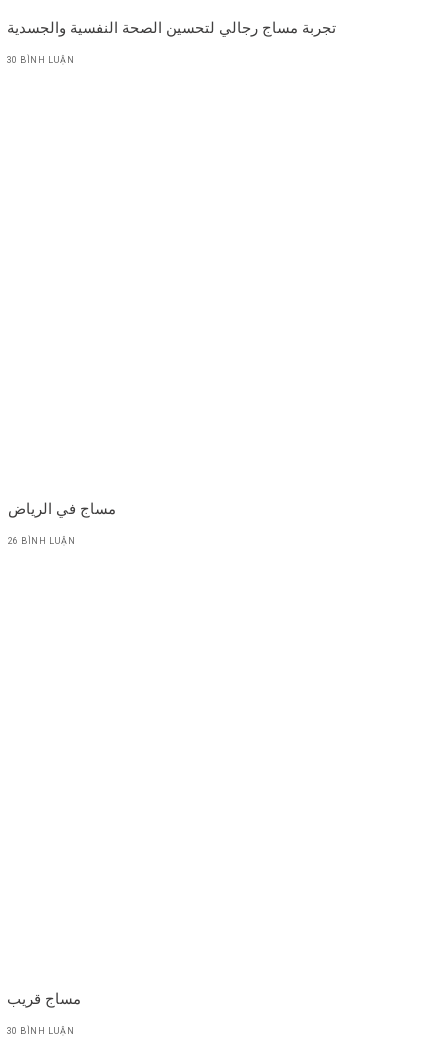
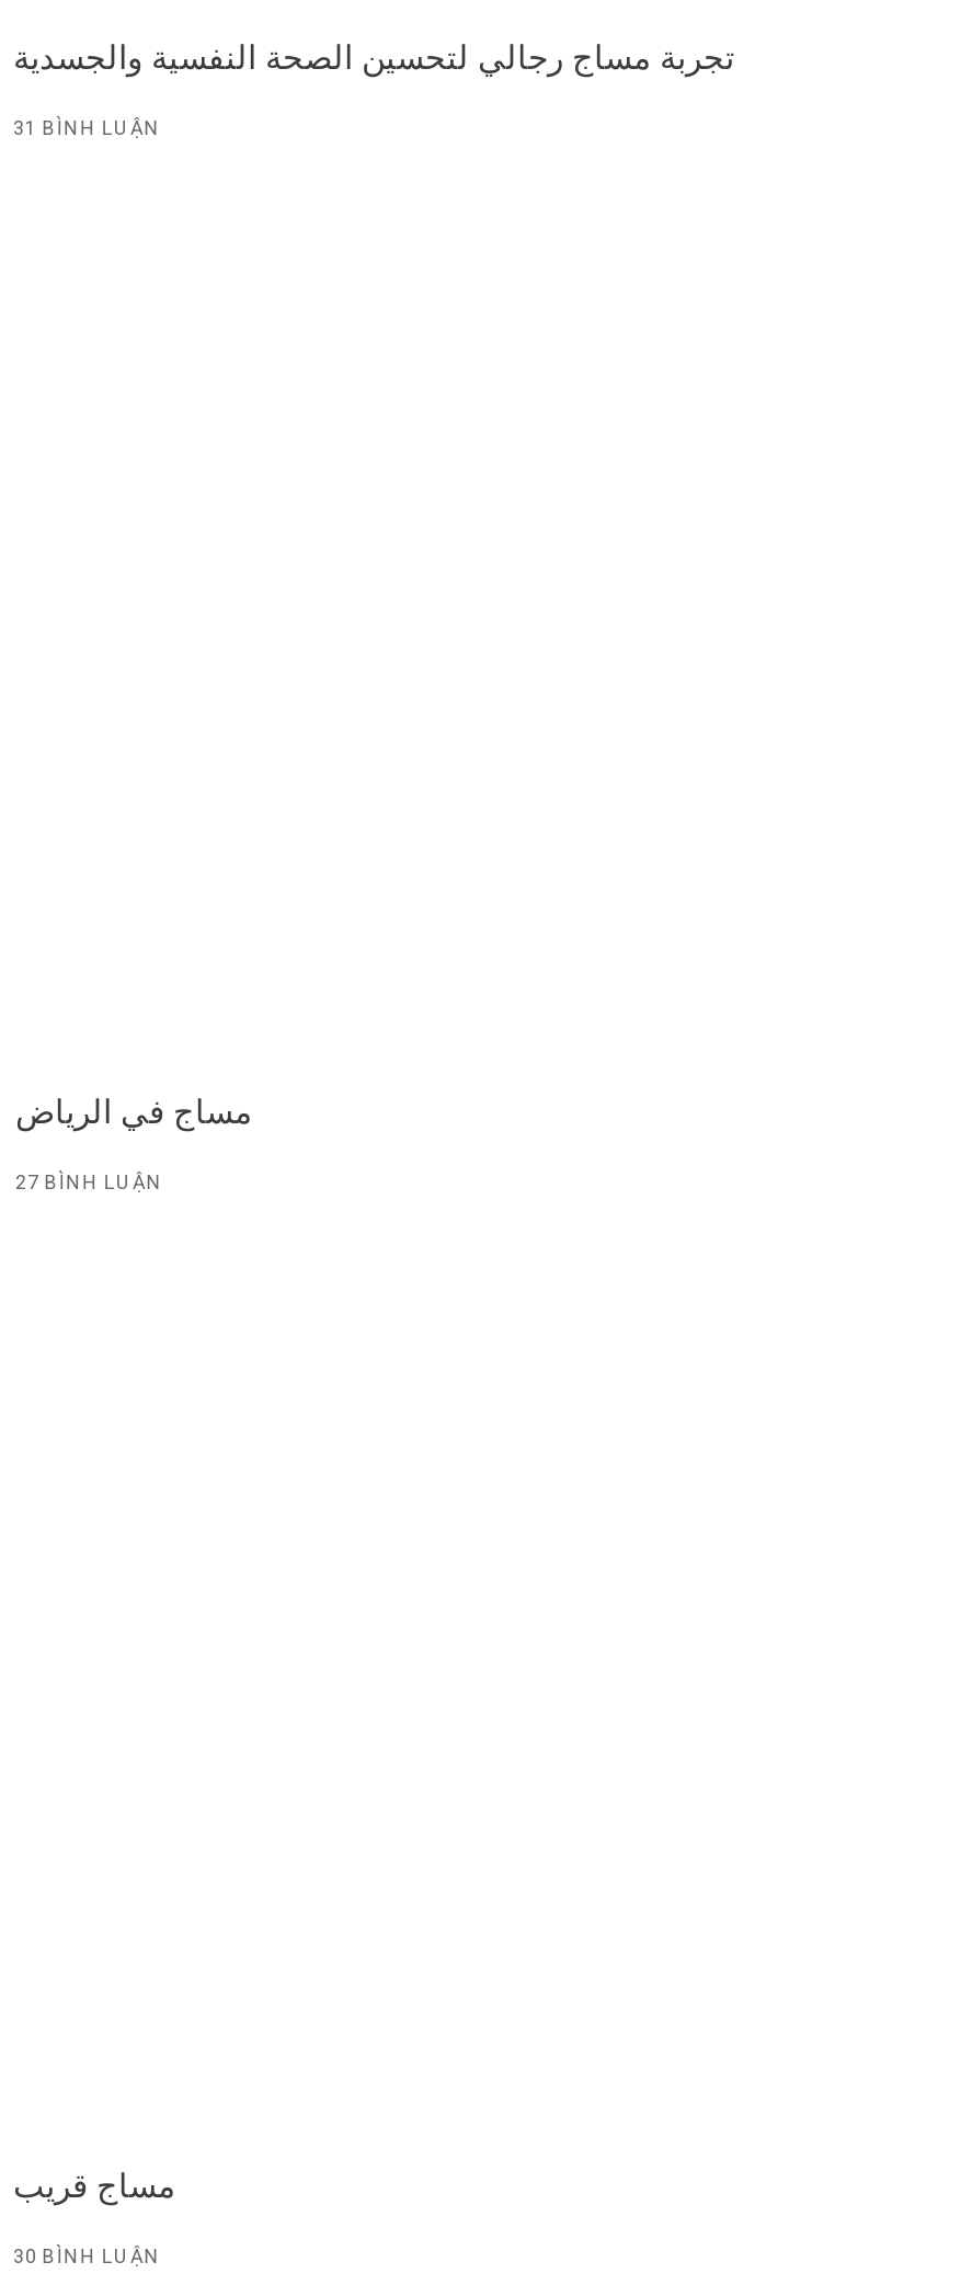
- 30 BÌNH LUẬN
+ 31 BÌNH LUẬN

- 26 BÌNH LUẬN
+ 27 BÌNH LUẬN
